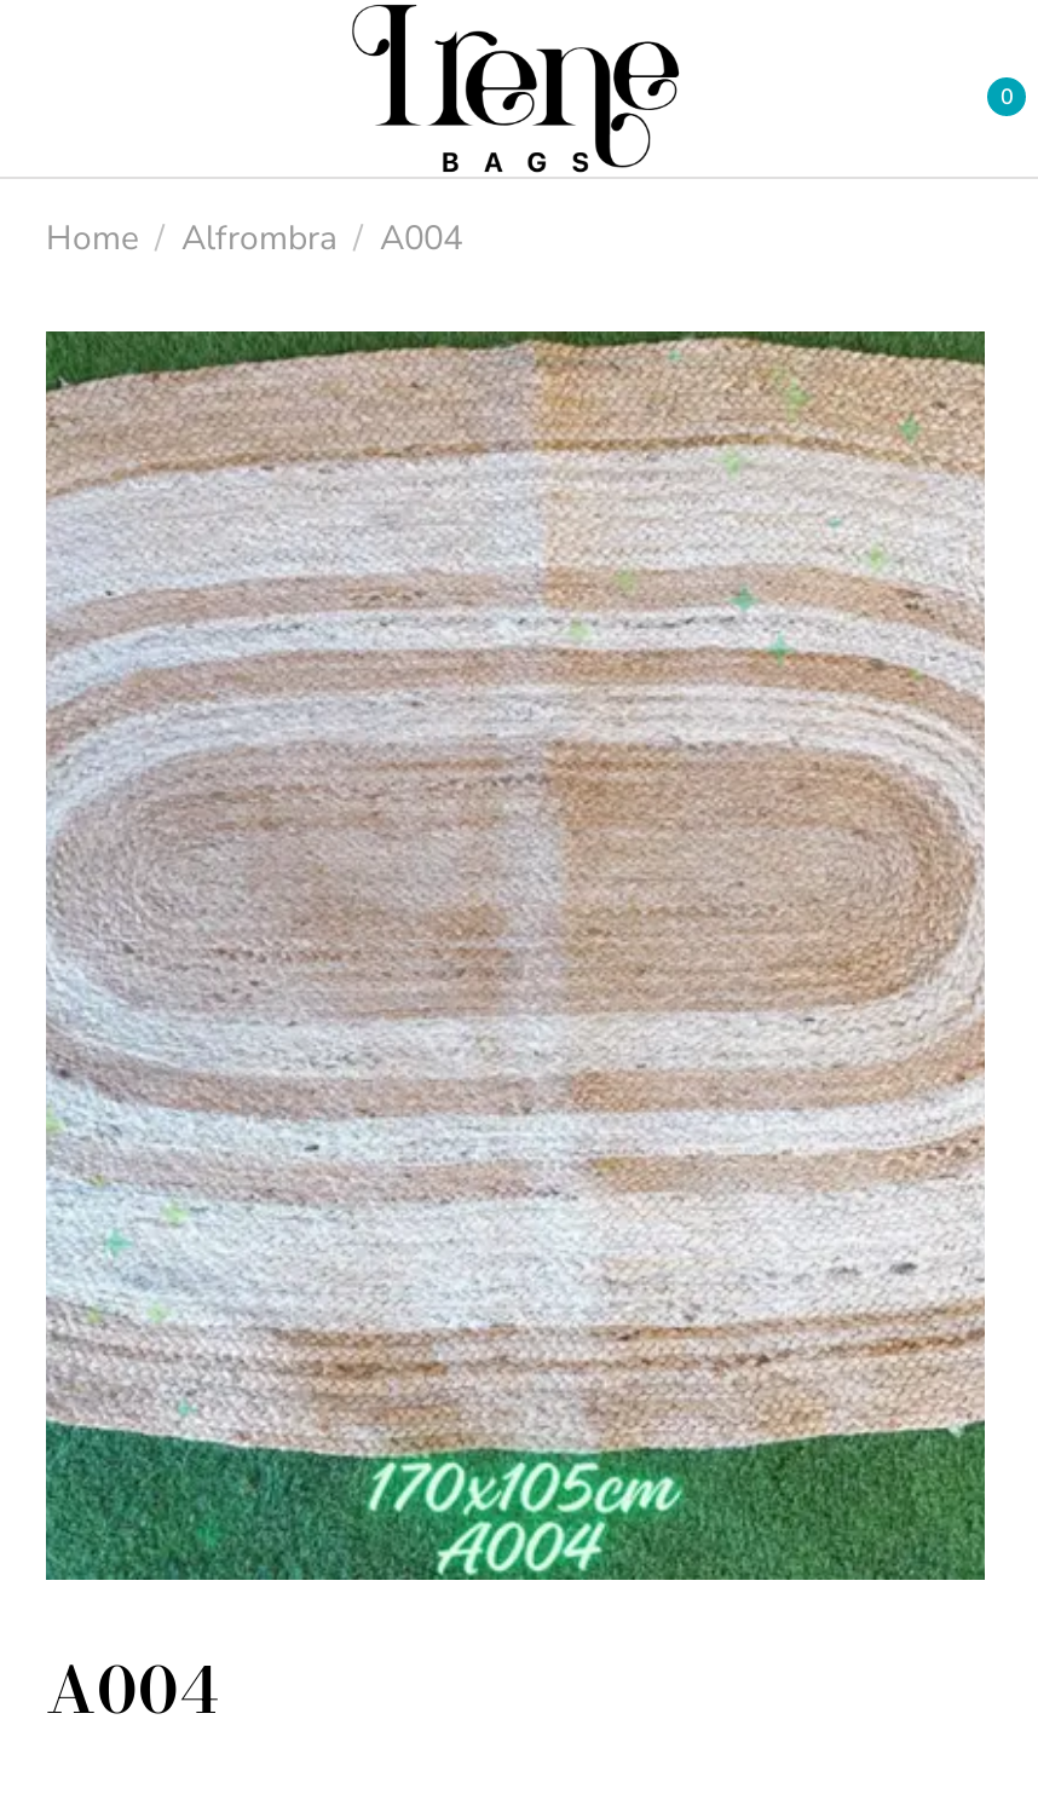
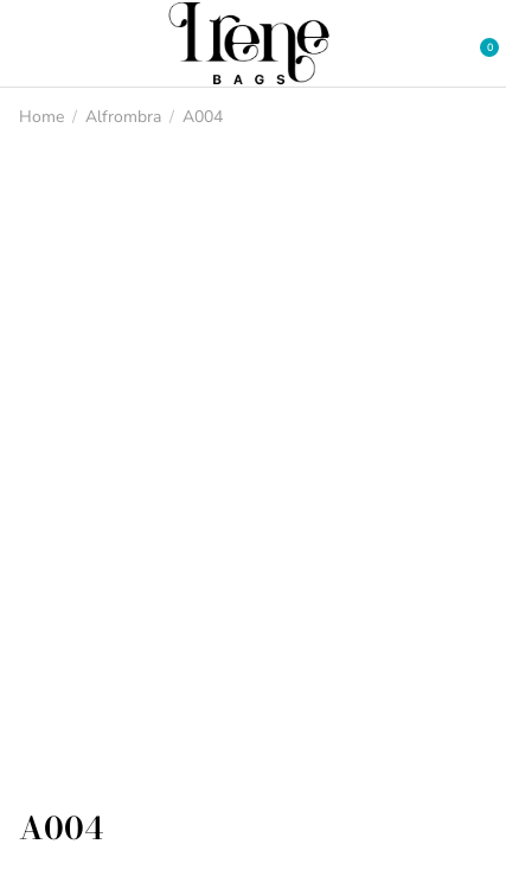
- [image]
